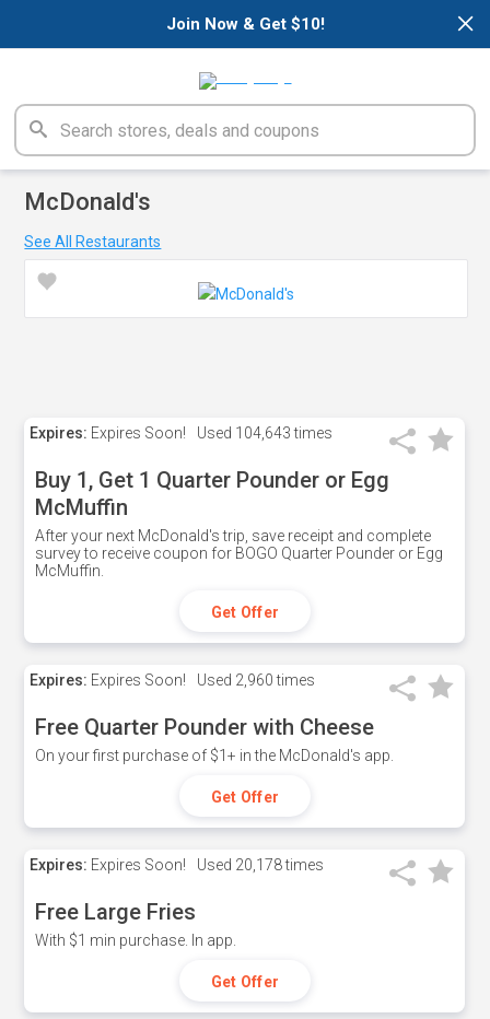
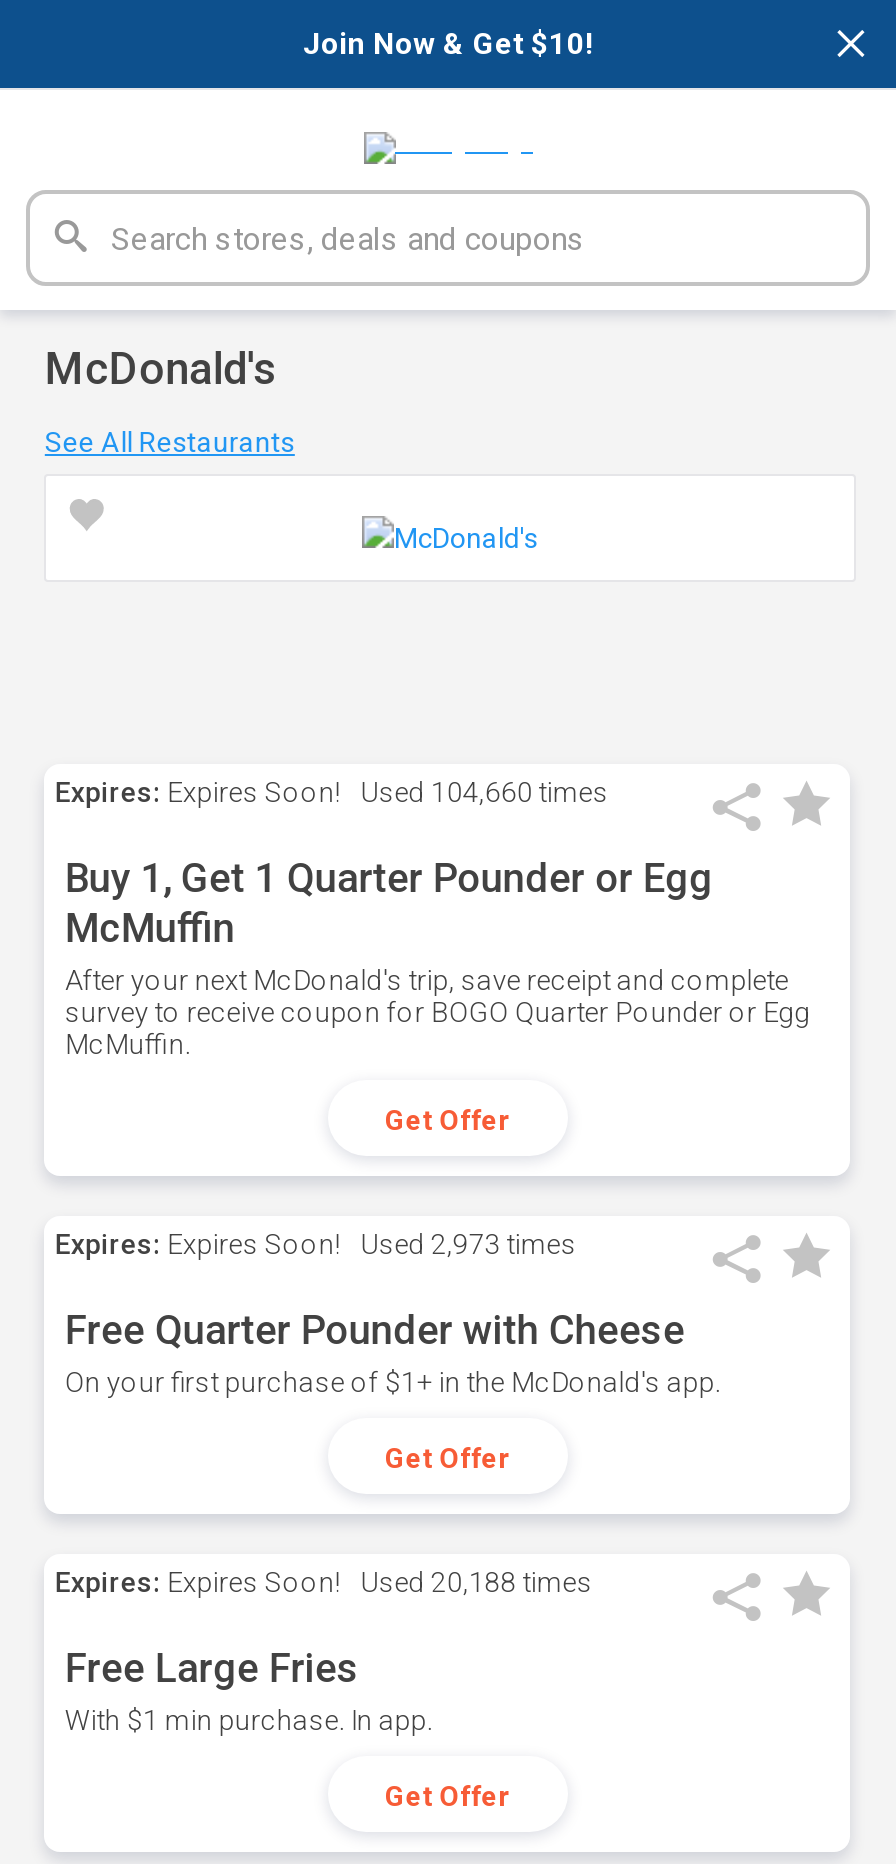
- Expires: Expires Soon! Used 104,643 times
+ Expires: Expires Soon! Used 104,660 times

- Expires: Expires Soon! Used 2,960 times
+ Expires: Expires Soon! Used 2,973 times

- Expires: Expires Soon! Used 20,178 times
+ Expires: Expires Soon! Used 20,188 times
